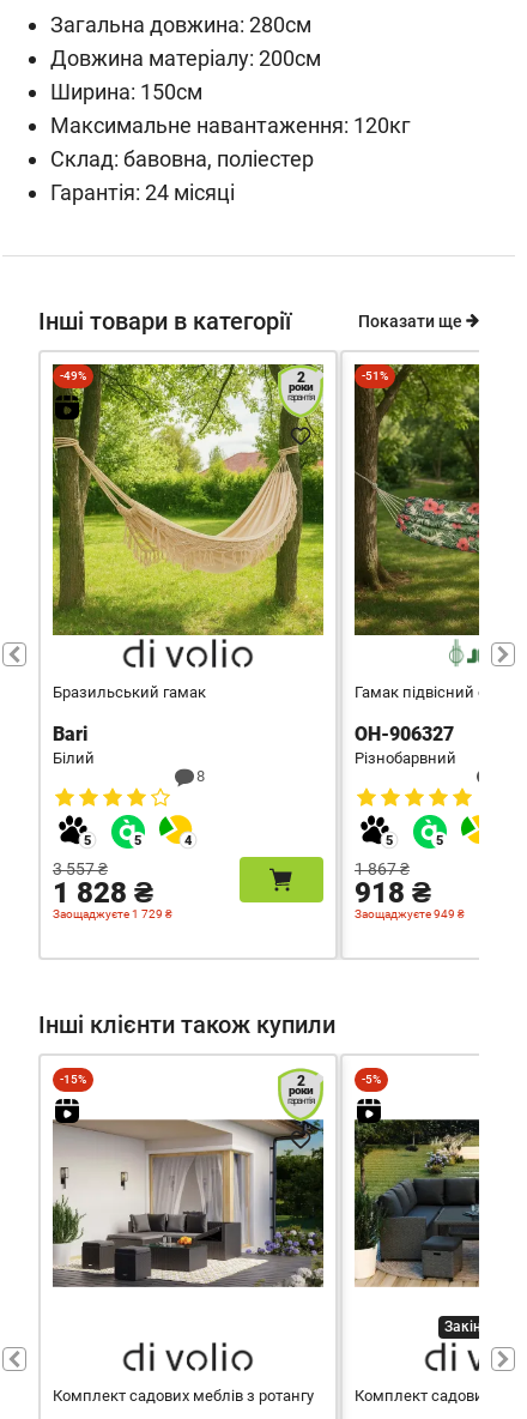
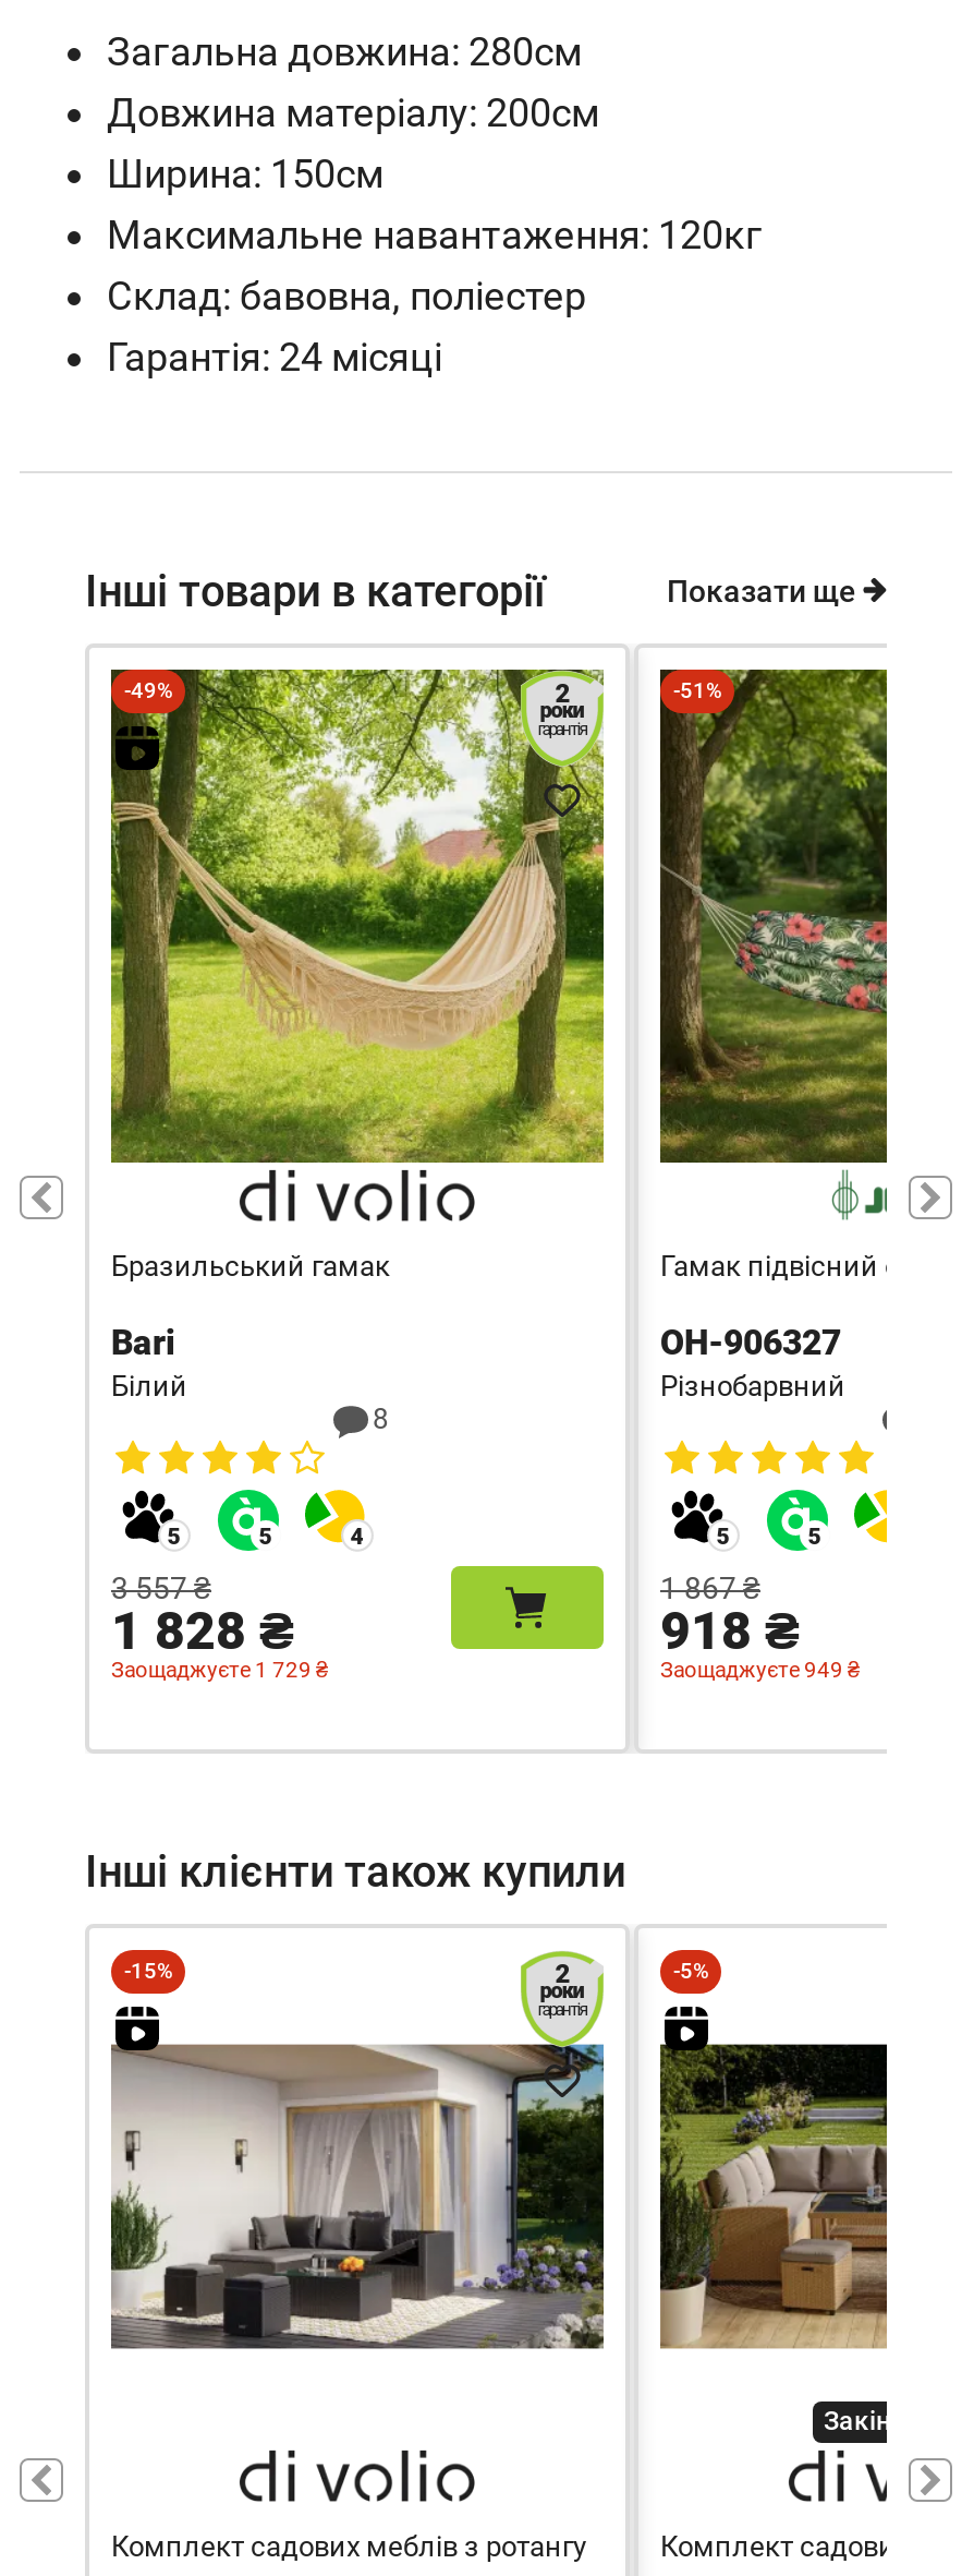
- [image]
+ [image]
